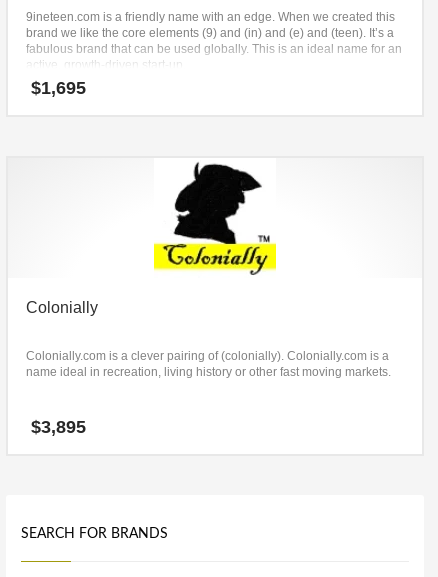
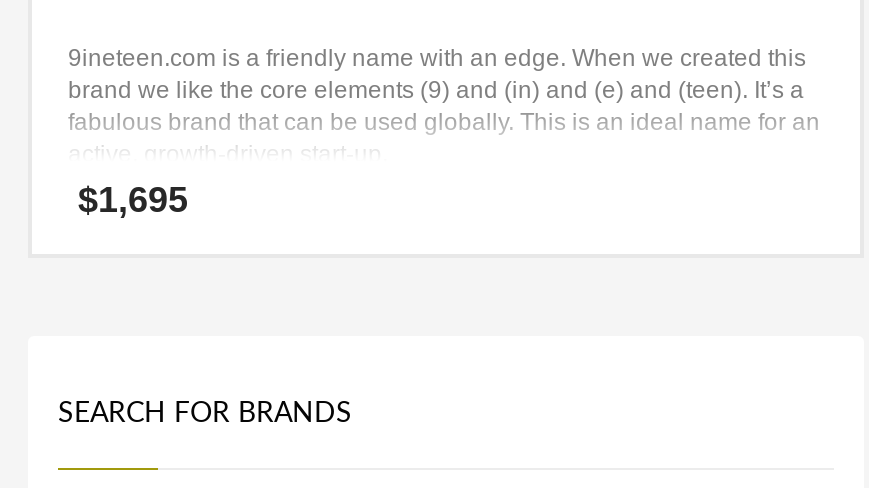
- [image]
- Colonially
- Colonially.com is a clever pairing of (colonially). Colonially.com is a
- name ideal in recreation, living history or other fast moving markets.
- $3,895
